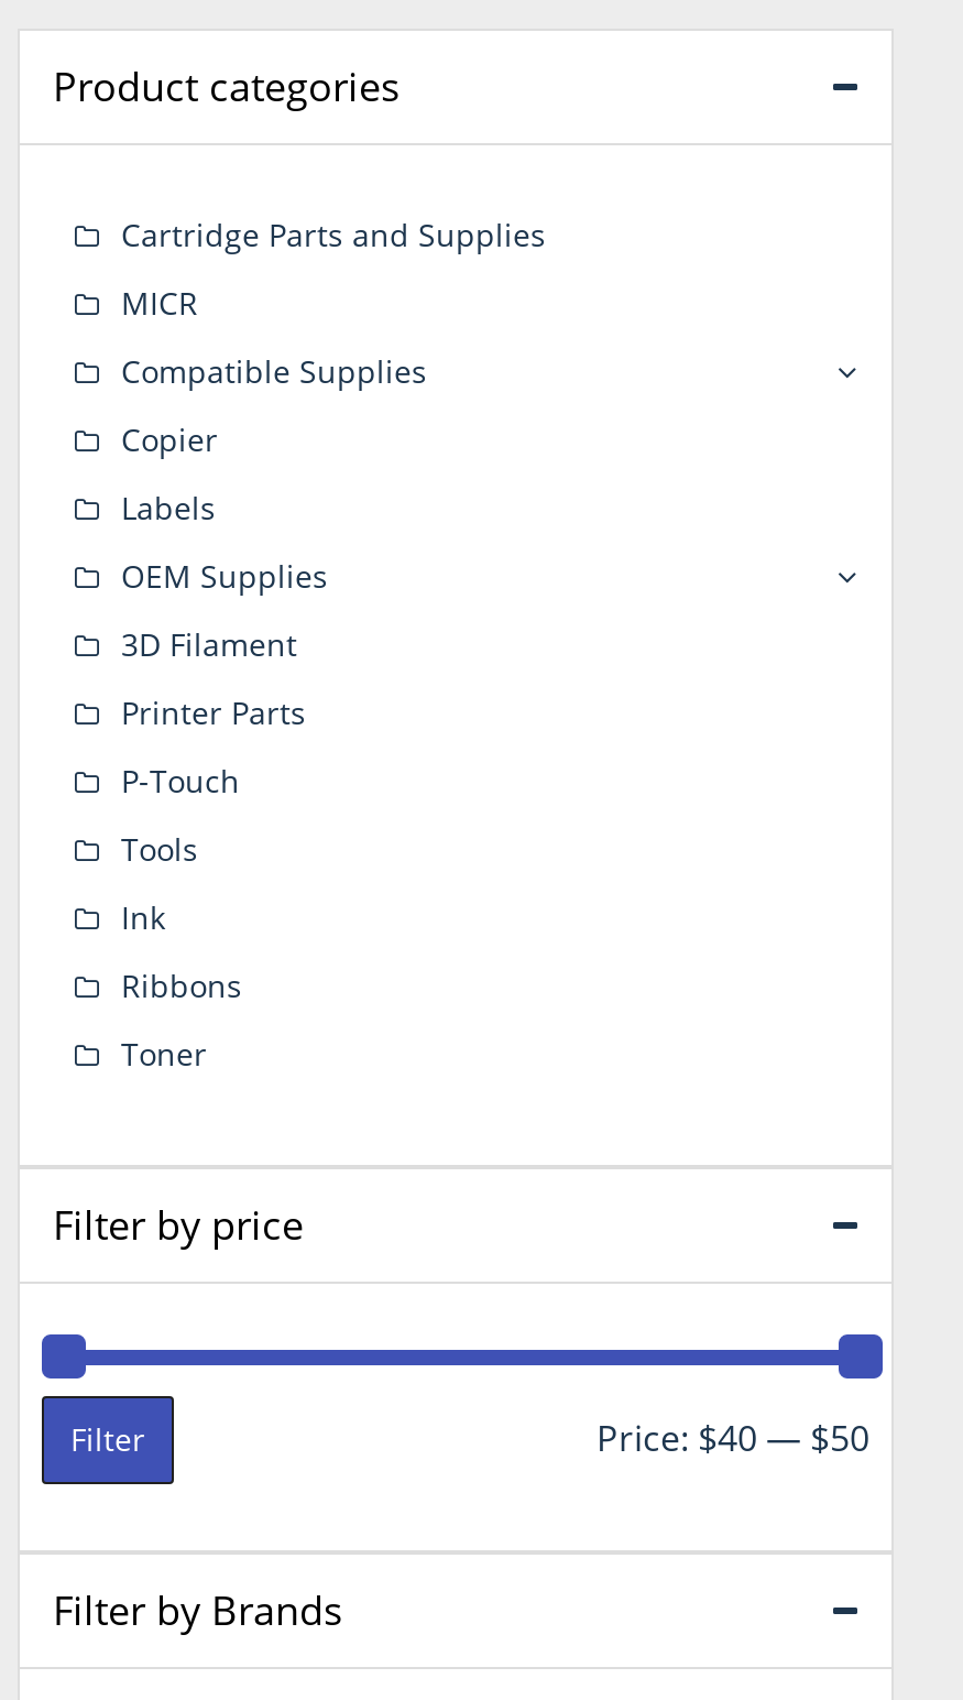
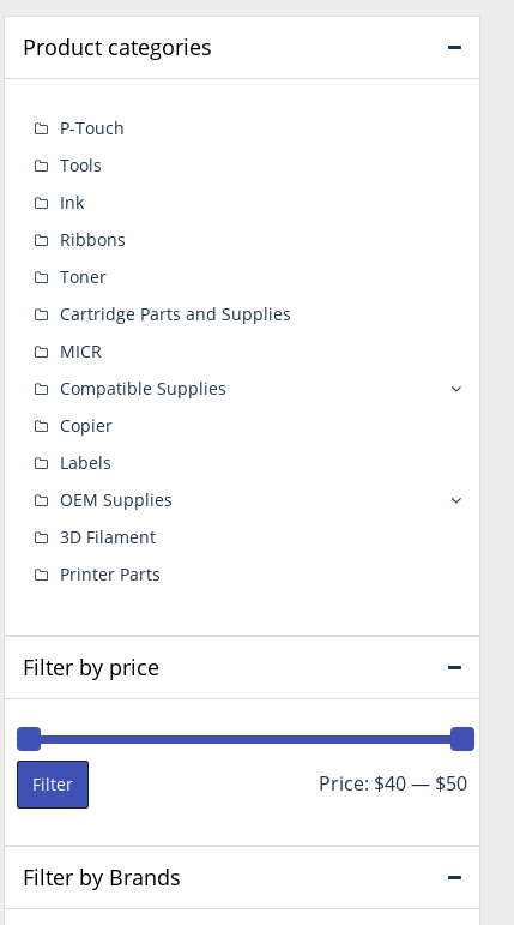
moved down: Cartridge Parts and Supplies | MICR | Compatible Supplies | Copier | Labels | OEM Supplies | 3D Filament | Printer Parts

moved up: P-Touch | Tools | Ink | Ribbons | Toner
